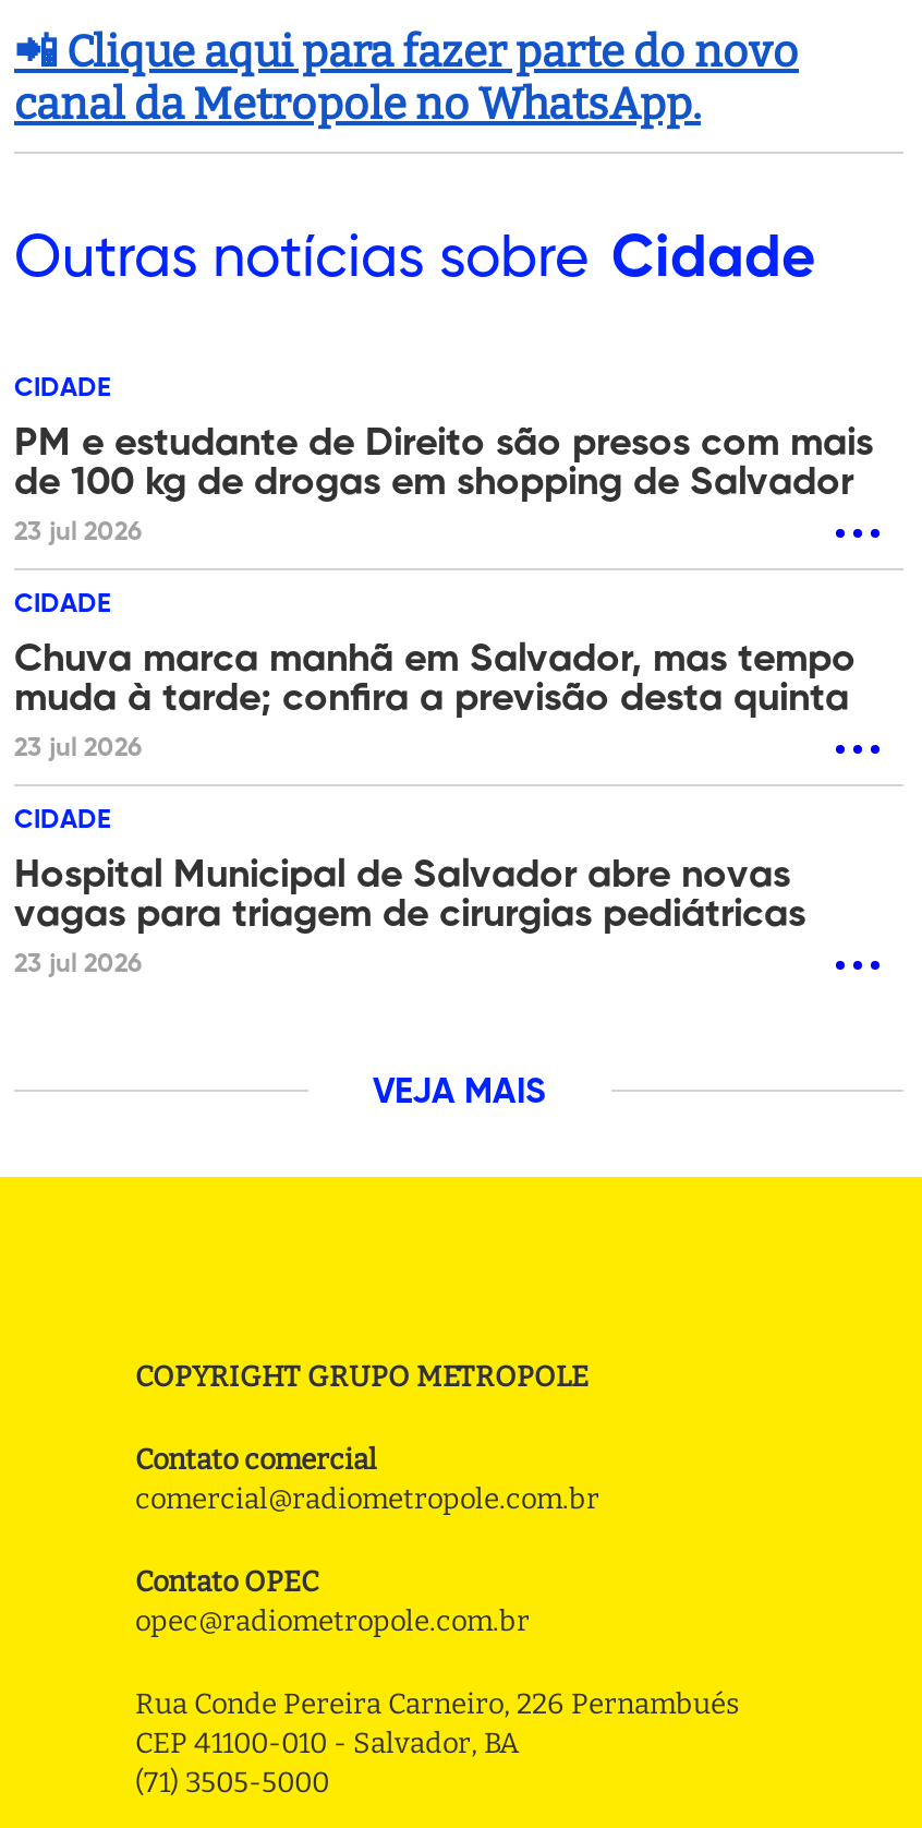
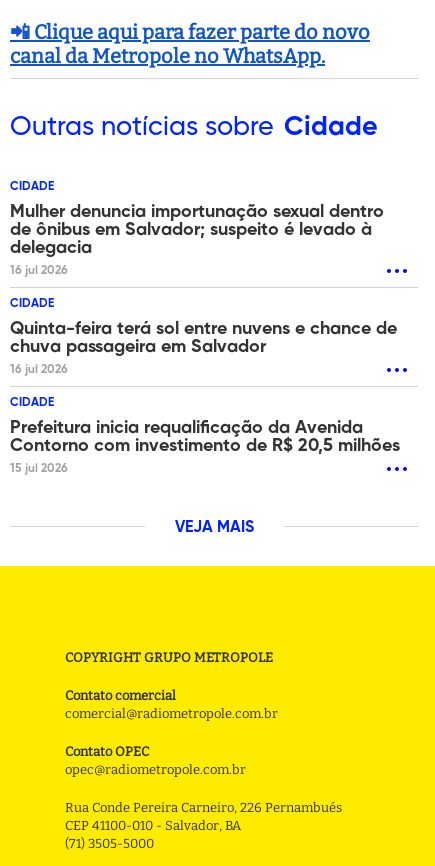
- PM e estudante de Direito são presos com mais
- de 100 kg de drogas em shopping de Salvador
- 23 jul 2026
+ Mulher denuncia importunação sexual dentro
+ de ônibus em Salvador; suspeito é levado à
+ delegacia
+ 16 jul 2026

- Chuva marca manhã em Salvador, mas tempo
- muda à tarde; confira a previsão desta quinta
- 23 jul 2026
+ Quinta-feira terá sol entre nuvens e chance de
+ chuva passageira em Salvador
+ 16 jul 2026

- Hospital Municipal de Salvador abre novas
- vagas para triagem de cirurgias pediátricas
- 23 jul 2026
+ Prefeitura inicia requalificação da Avenida
+ Contorno com investimento de R$ 20,5 milhões
+ 15 jul 2026
